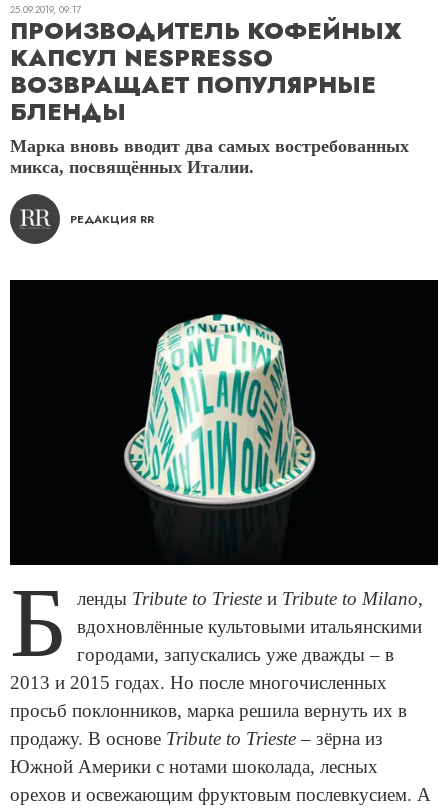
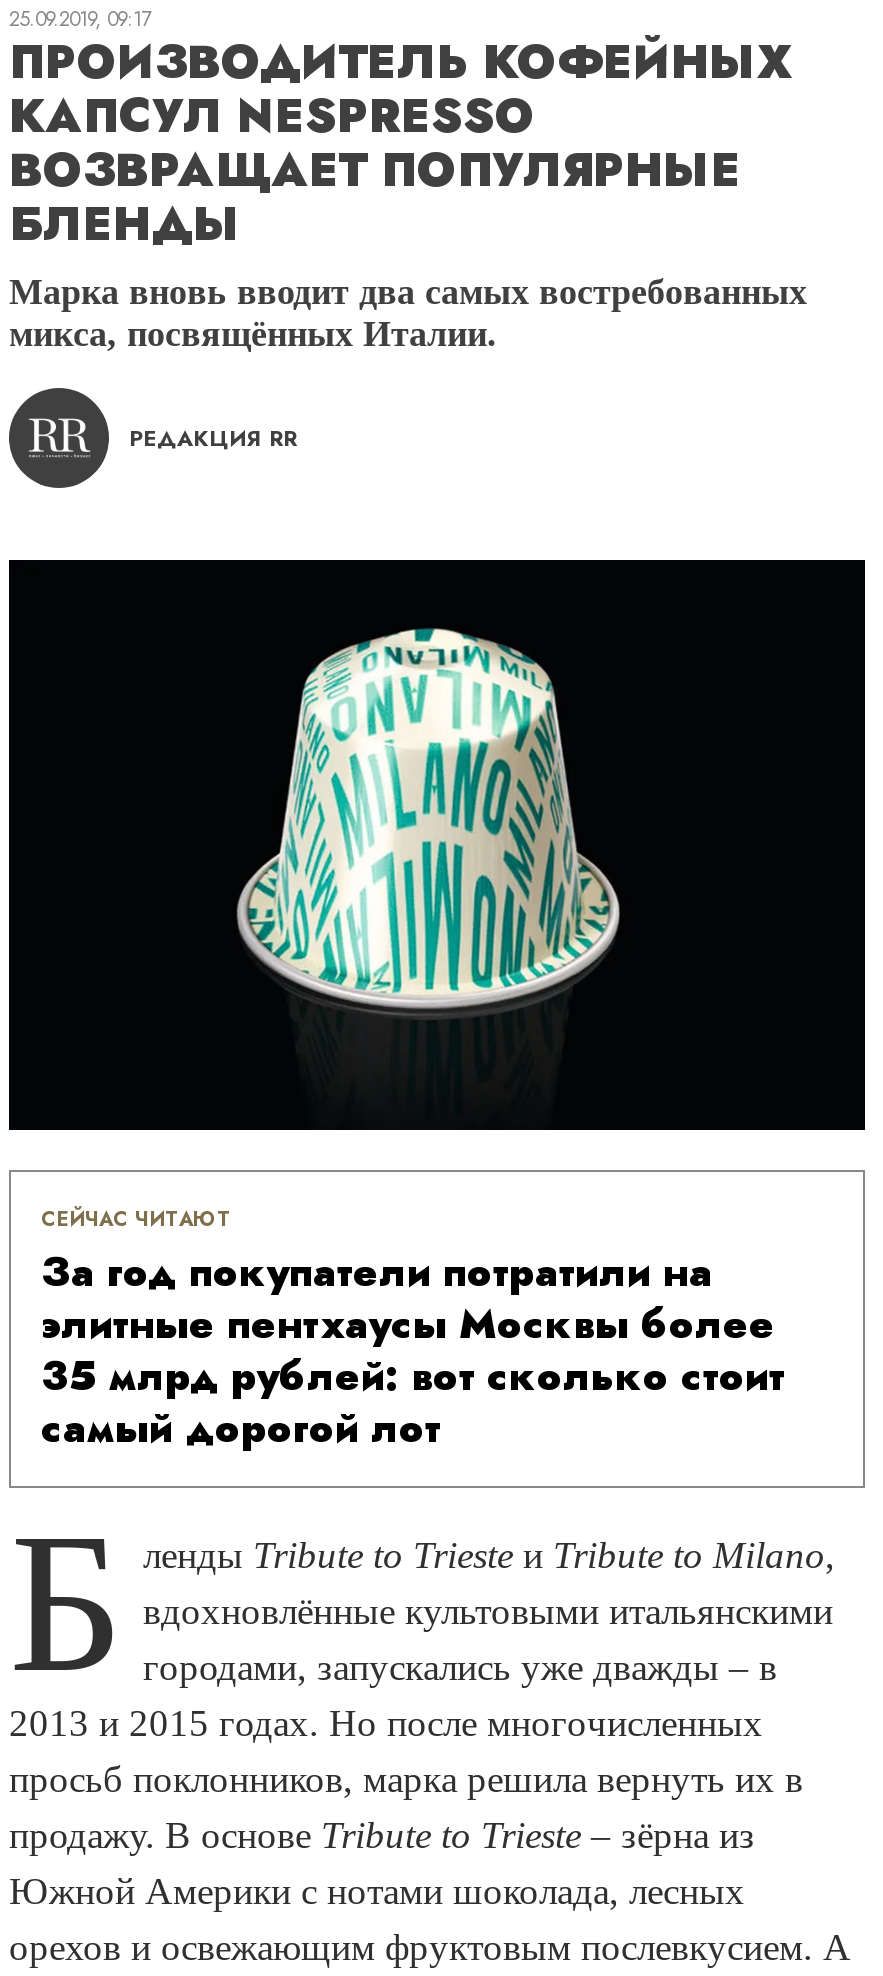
+ СЕЙЧАС ЧИТАЮТ
+ За год покупатели потратили на
+ элитные пентхаусы Москвы более
+ 35 млрд рублей: вот сколько стоит
+ самый дорогой лот
